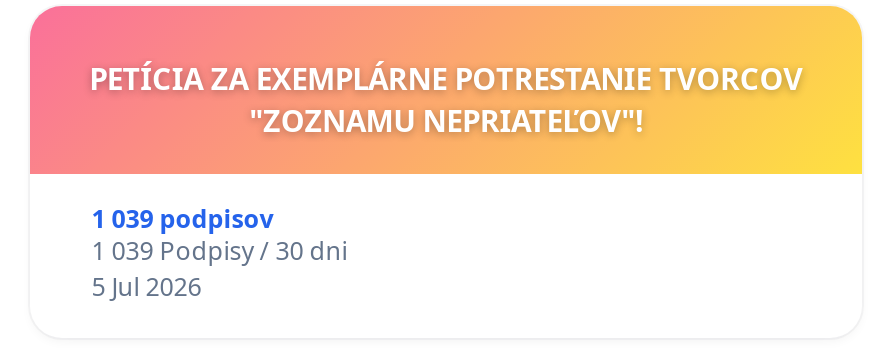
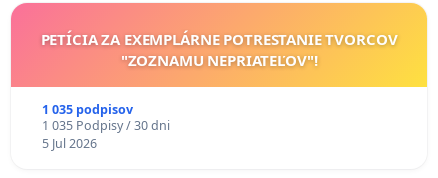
- 1 039 podpisov
+ 1 035 podpisov

- 1 039 Podpisy / 30 dni
+ 1 035 Podpisy / 30 dni
